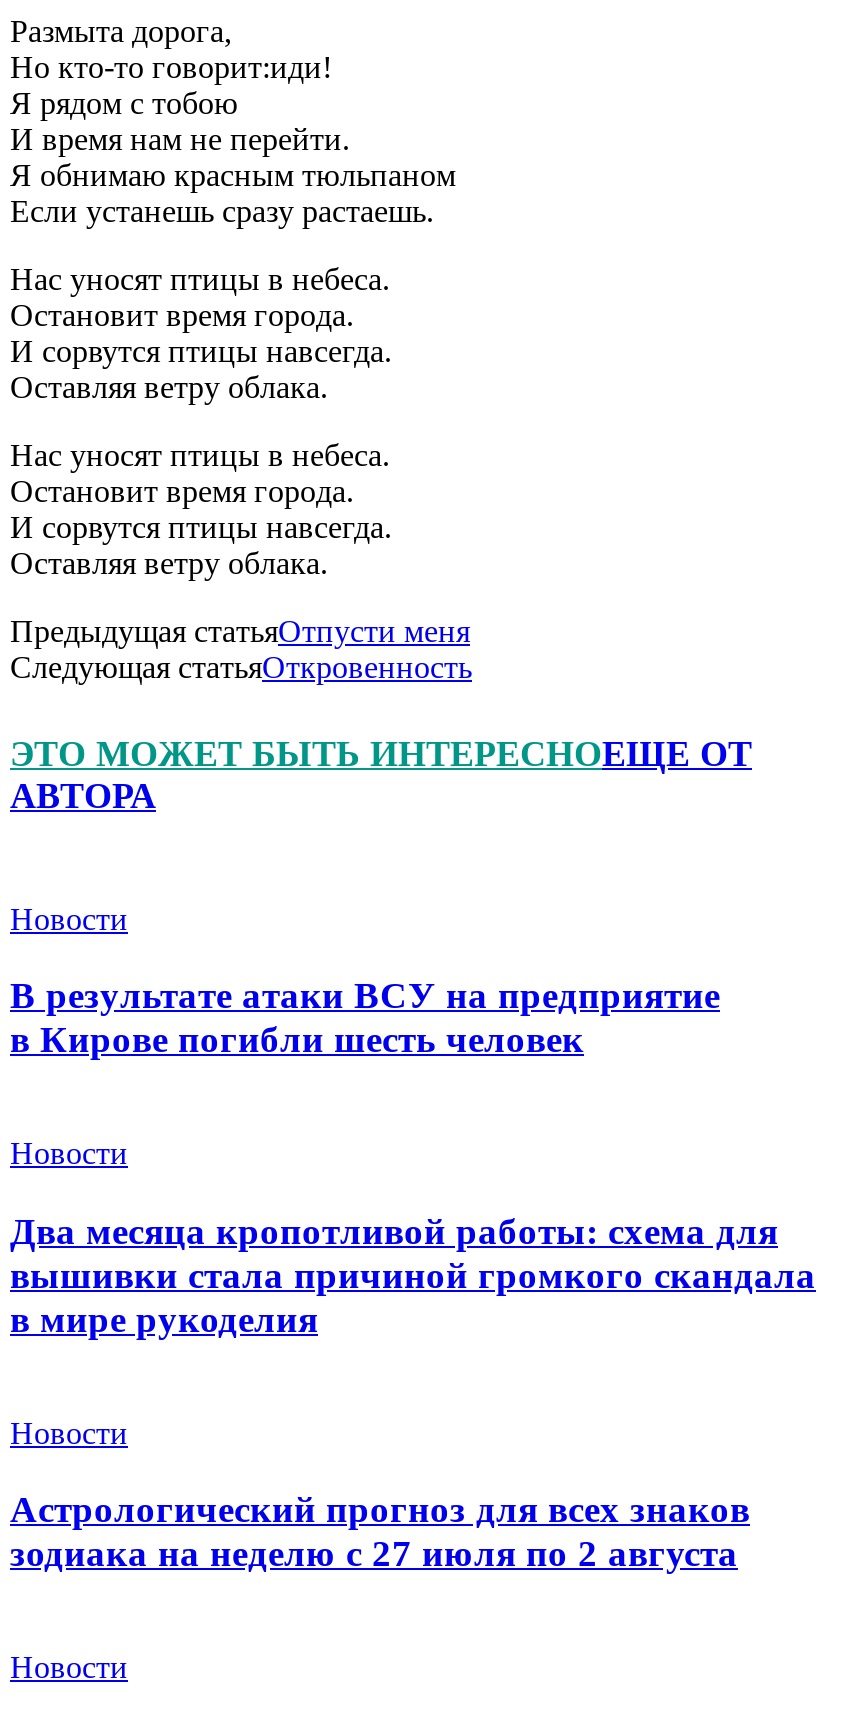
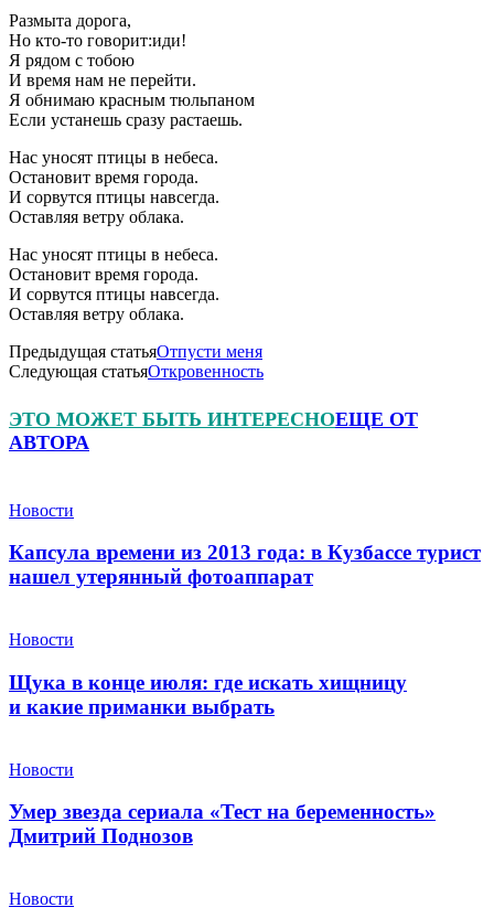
- В результате атаки ВСУ на предприятие
- в Кирове погибли шесть человек
+ Капсула времени из 2013 года: в Кузбассе турист
+ нашел утерянный фотоаппарат

- Два месяца кропотливой работы: схема для
- вышивки стала причиной громкого скандала
- в мире рукоделия
+ Щука в конце июля: где искать хищницу
+ и какие приманки выбрать

- Астрологический прогноз для всех знаков
- зодиака на неделю с 27 июля по 2 августа
+ Умер звезда сериала «Тест на беременность»
+ Дмитрий Поднозов
